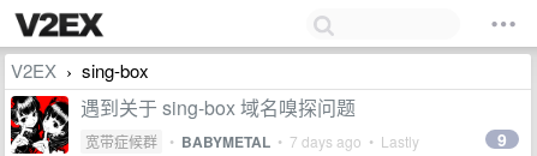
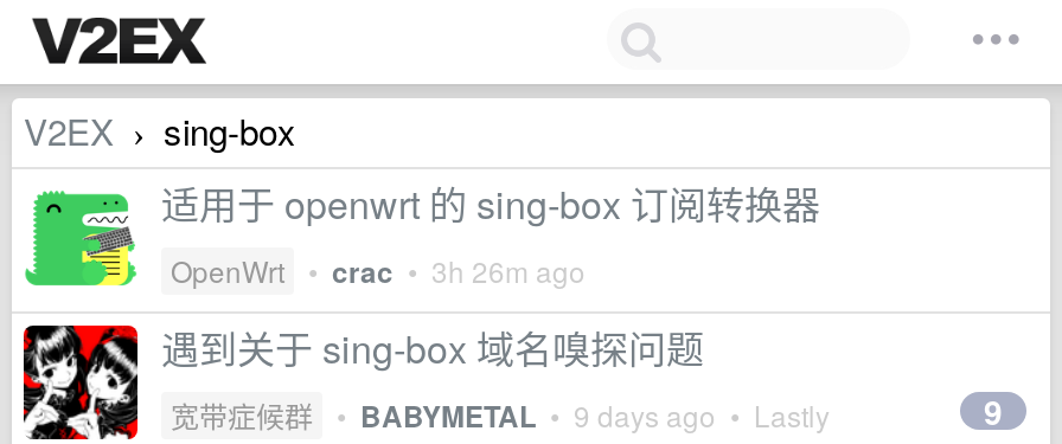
+ [image]
+ 适用于 openwrt 的 sing-box 订阅转换器
+ OpenWrt • crac • 3h 26m ago

- 宽带症候群 • BABYMETAL • 7 days ago • Lastly
+ 宽带症候群 • BABYMETAL • 9 days ago • Lastly
